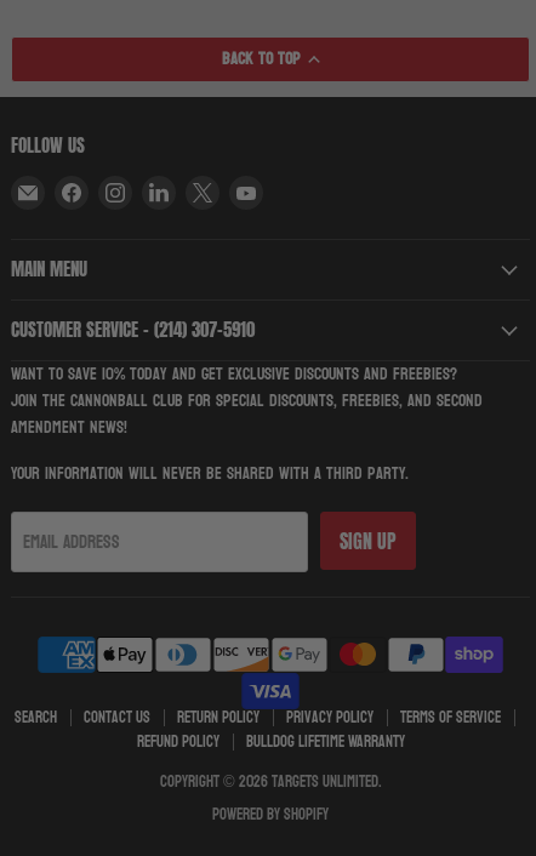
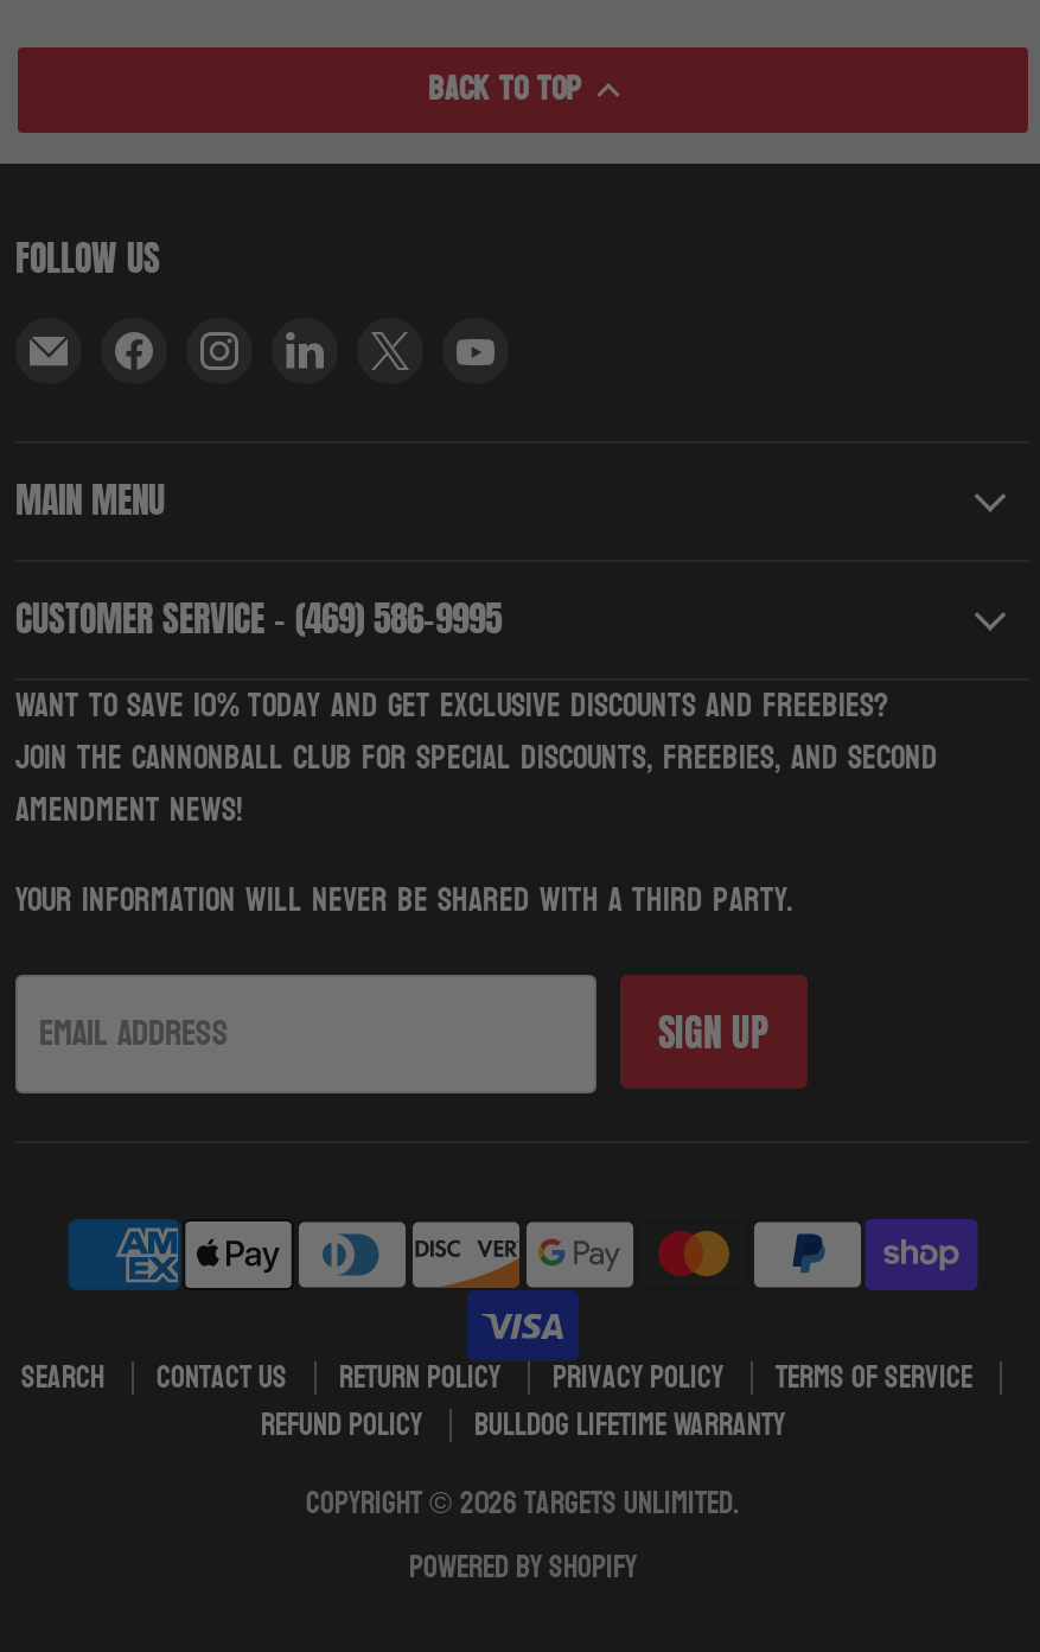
- CUSTOMER SERVICE - (214) 307-5910
+ CUSTOMER SERVICE - (469) 586-9995
